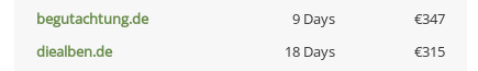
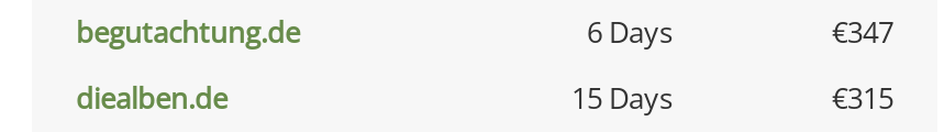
- 9 Days
+ 6 Days

- 18 Days
+ 15 Days
